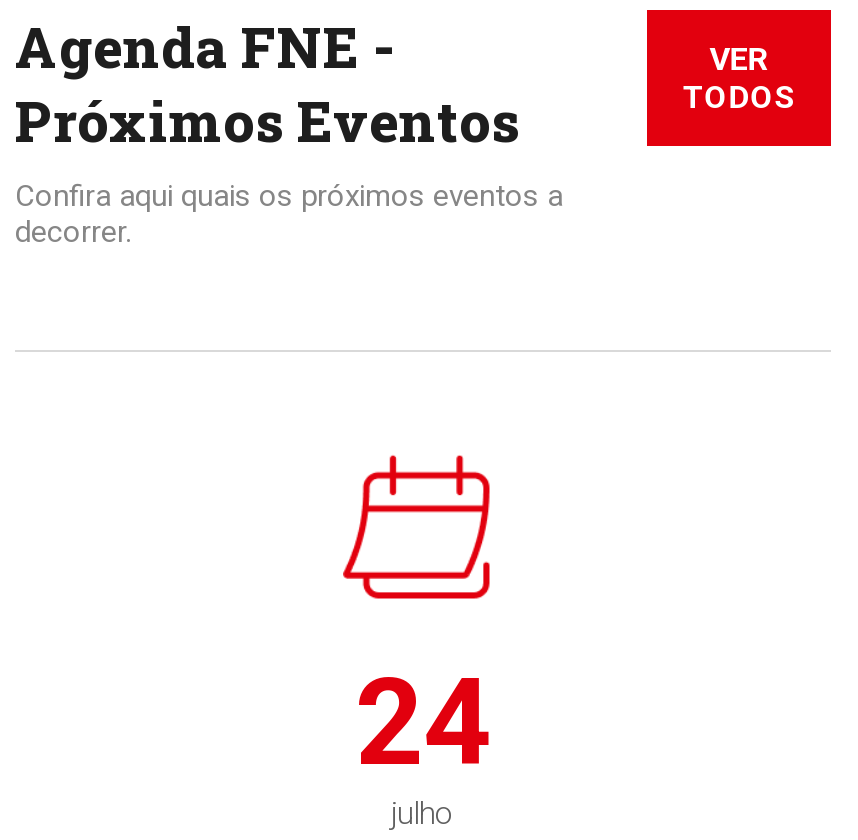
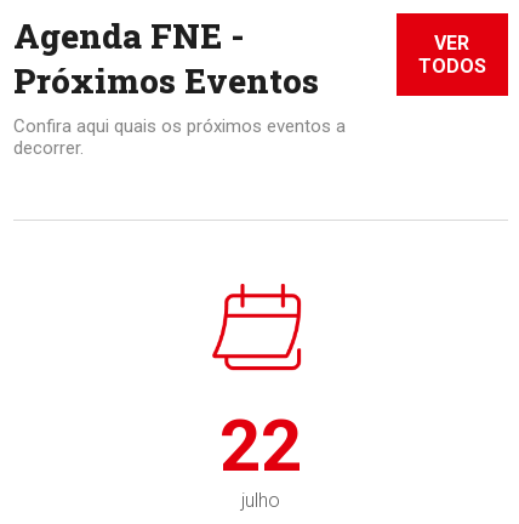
- 24
+ 22
